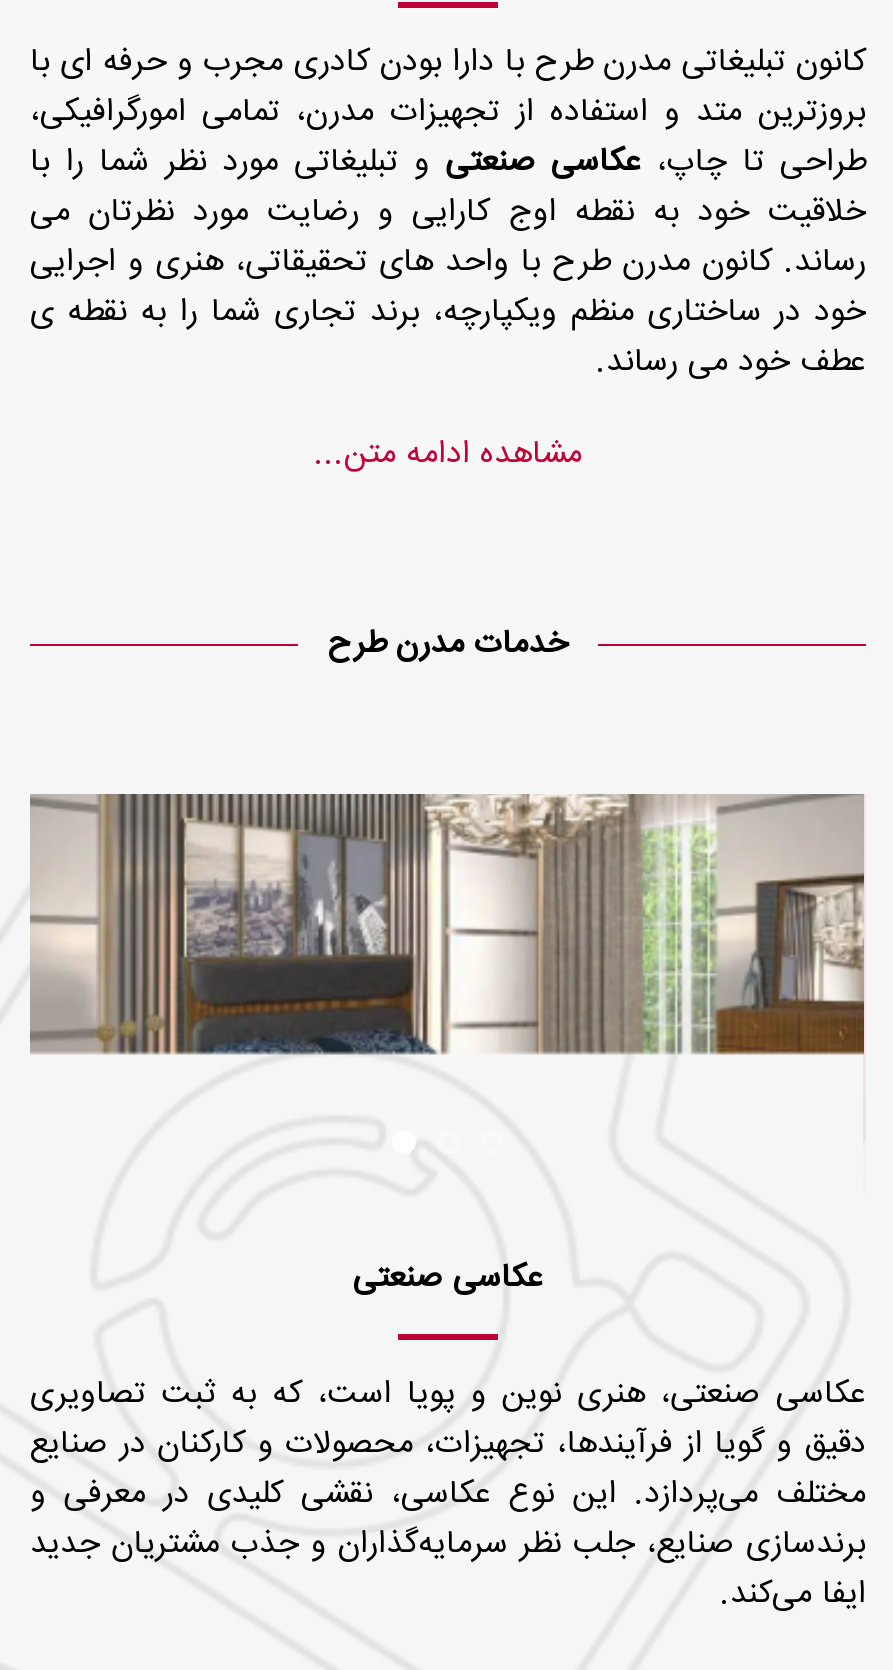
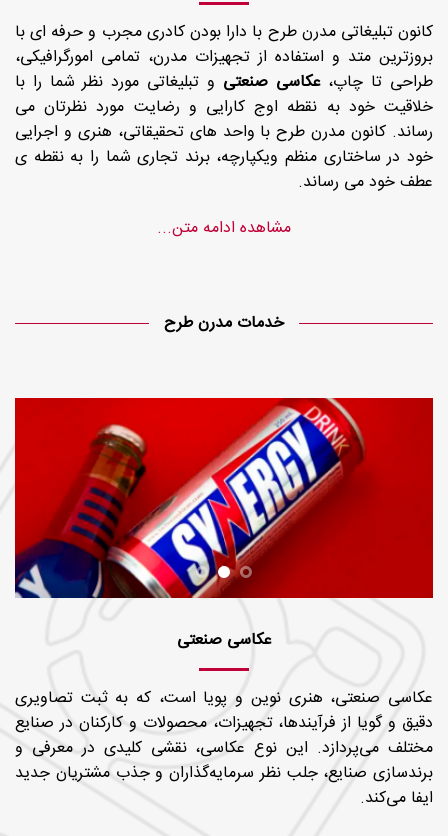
- [image]
+ [image]
